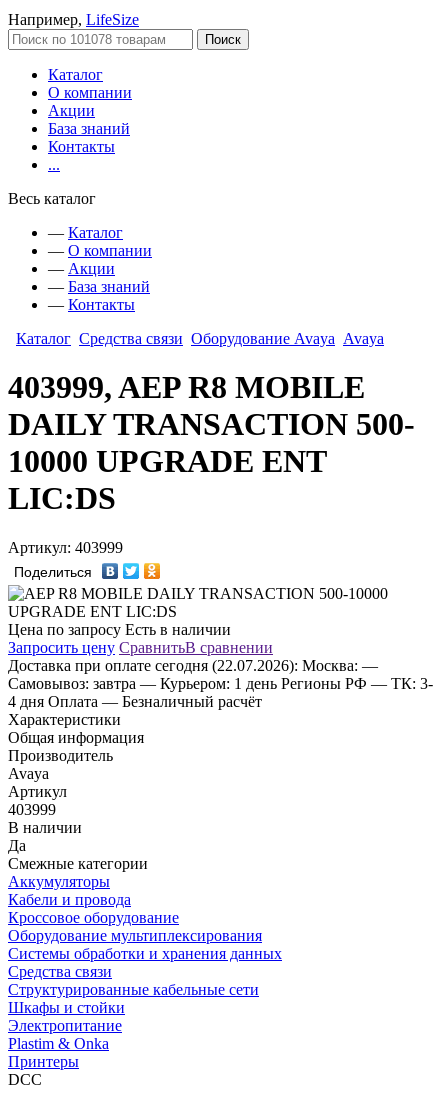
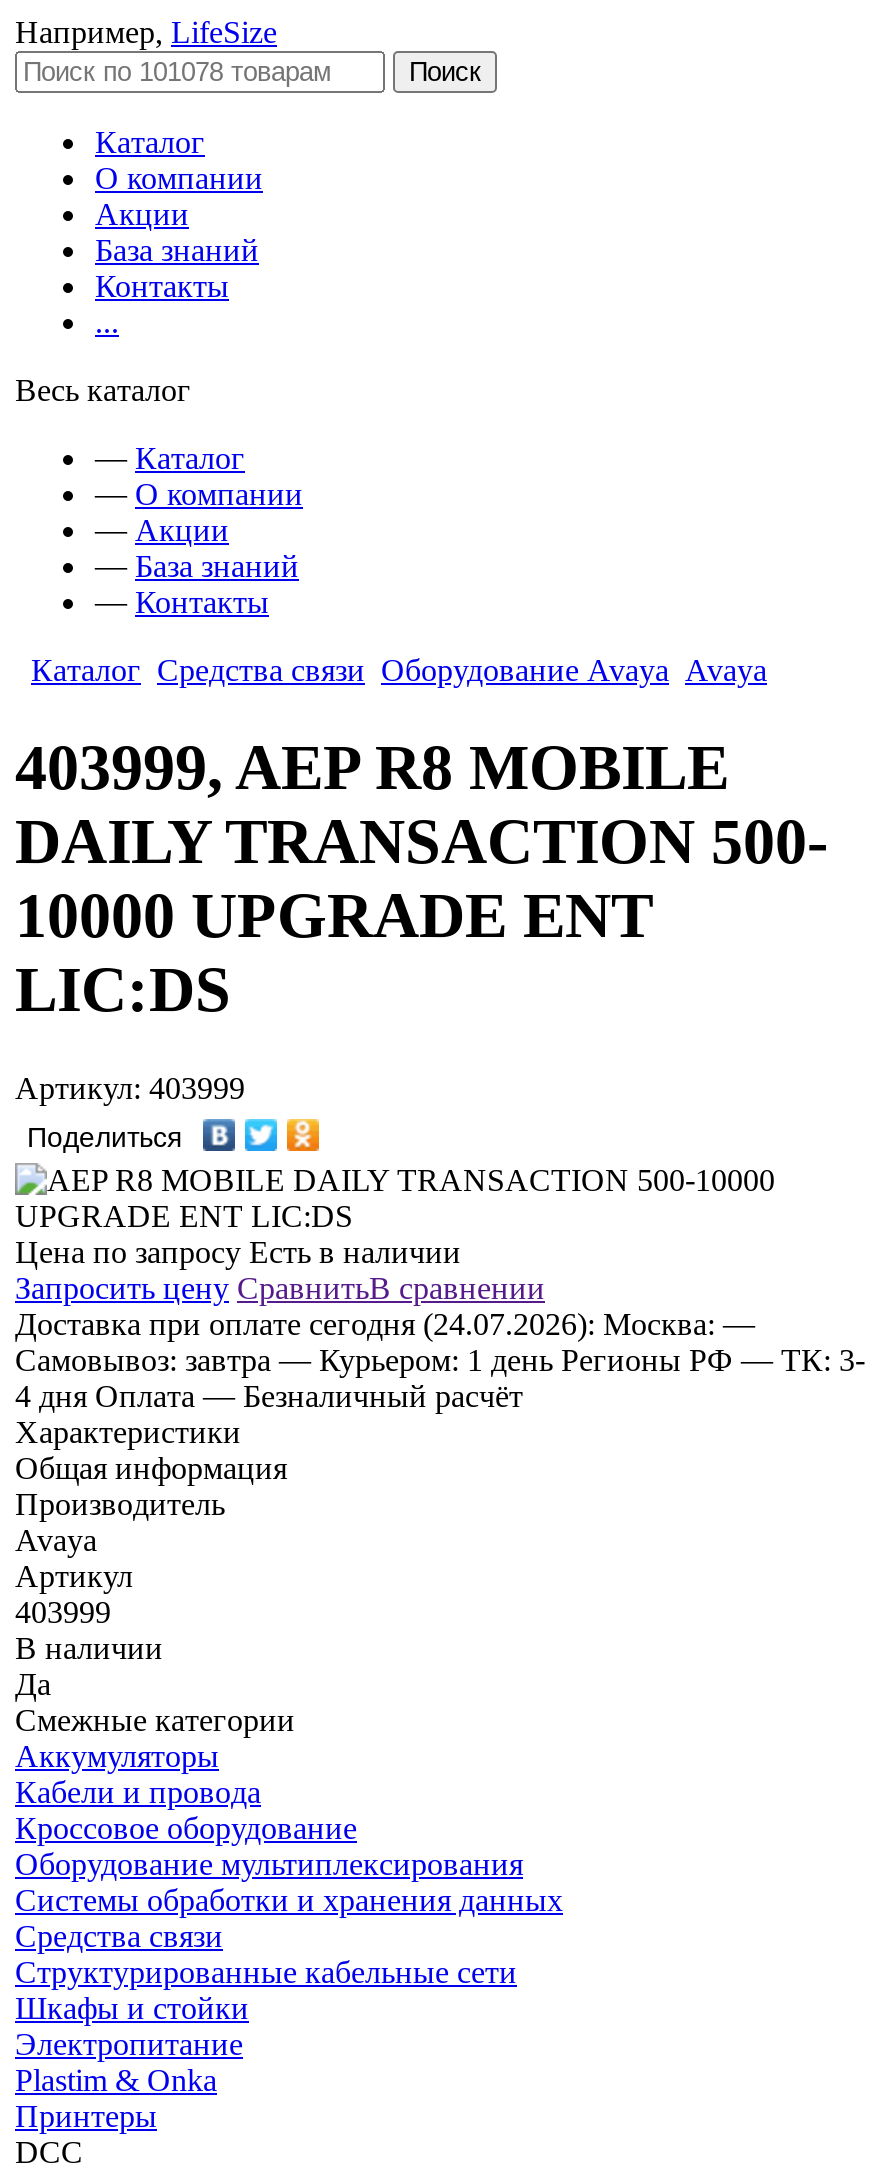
- Доставка при оплате сегодня (22.07.2026): Москва: —
+ Доставка при оплате сегодня (24.07.2026): Москва: —
